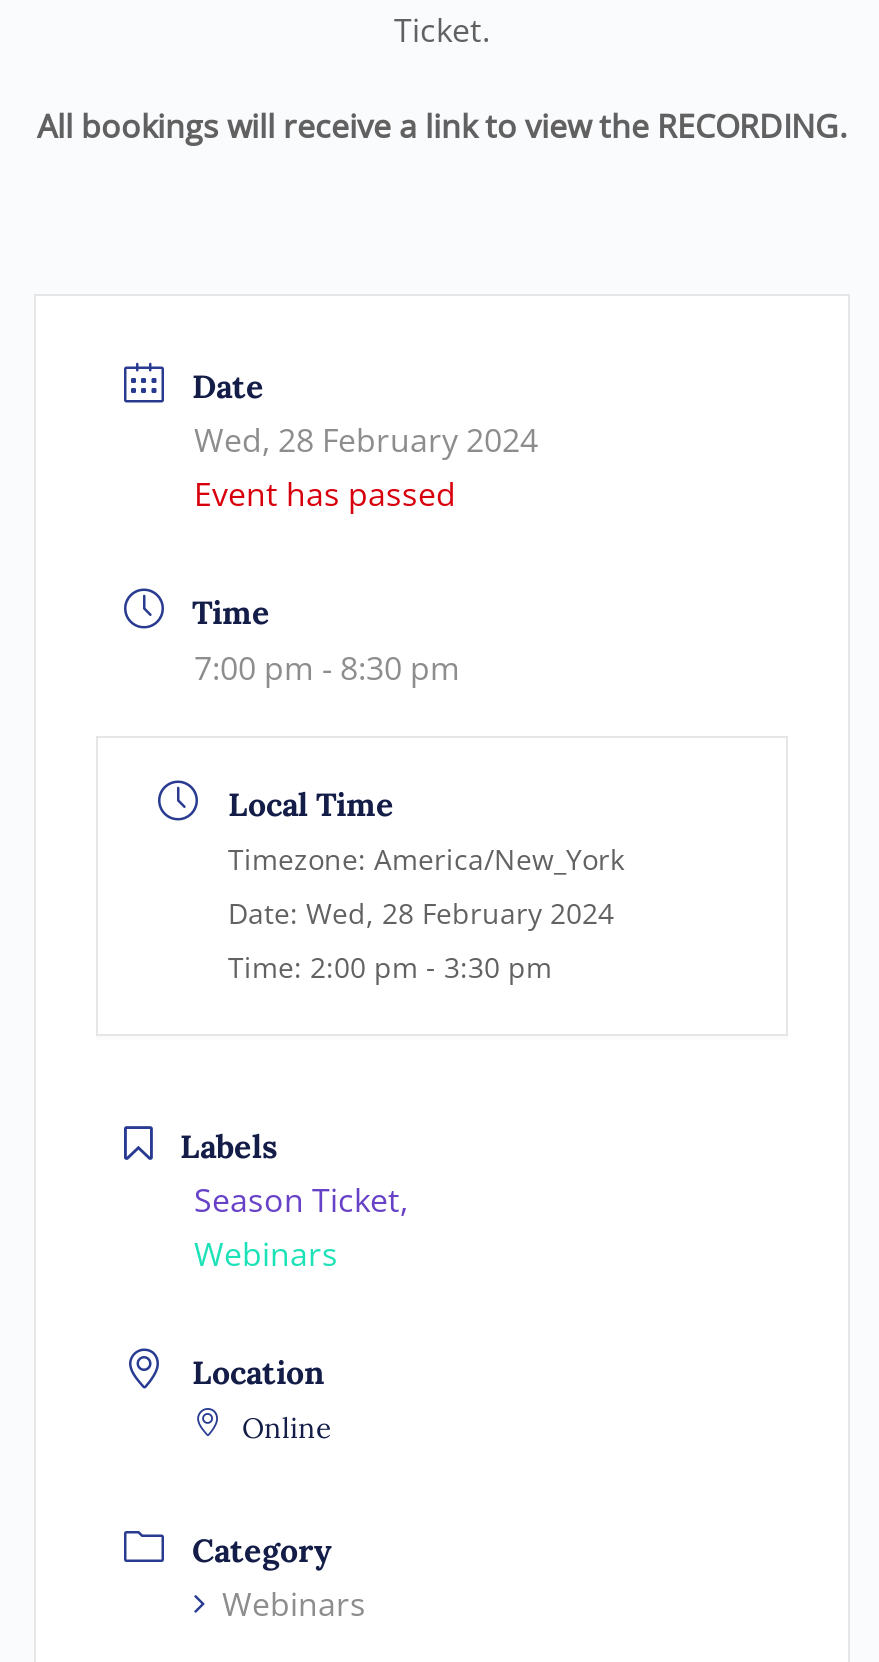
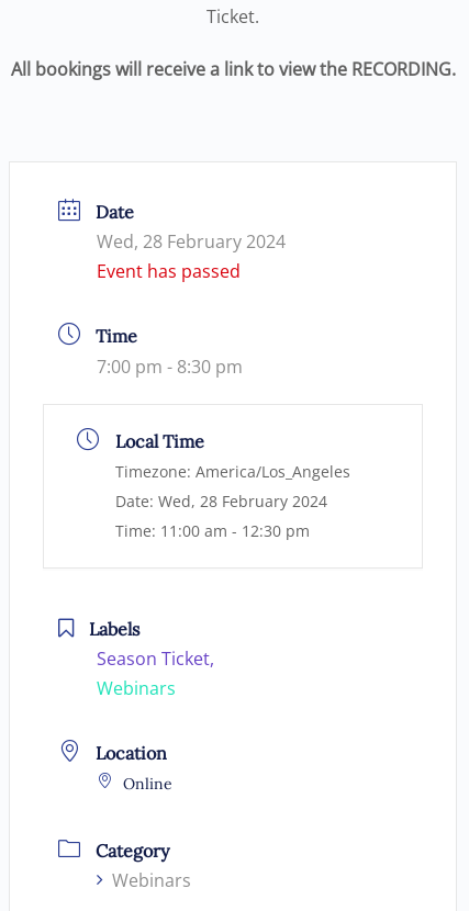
- Timezone: America/New_York
+ Timezone: America/Los_Angeles

- Time: 2:00 pm - 3:30 pm
+ Time: 11:00 am - 12:30 pm
